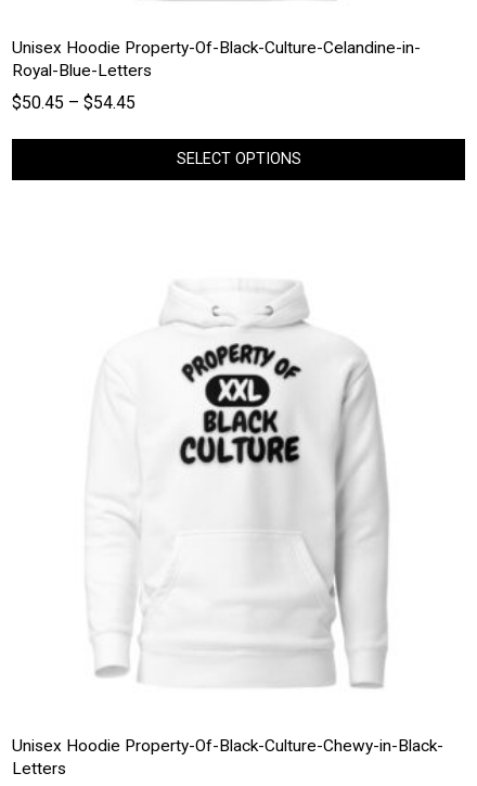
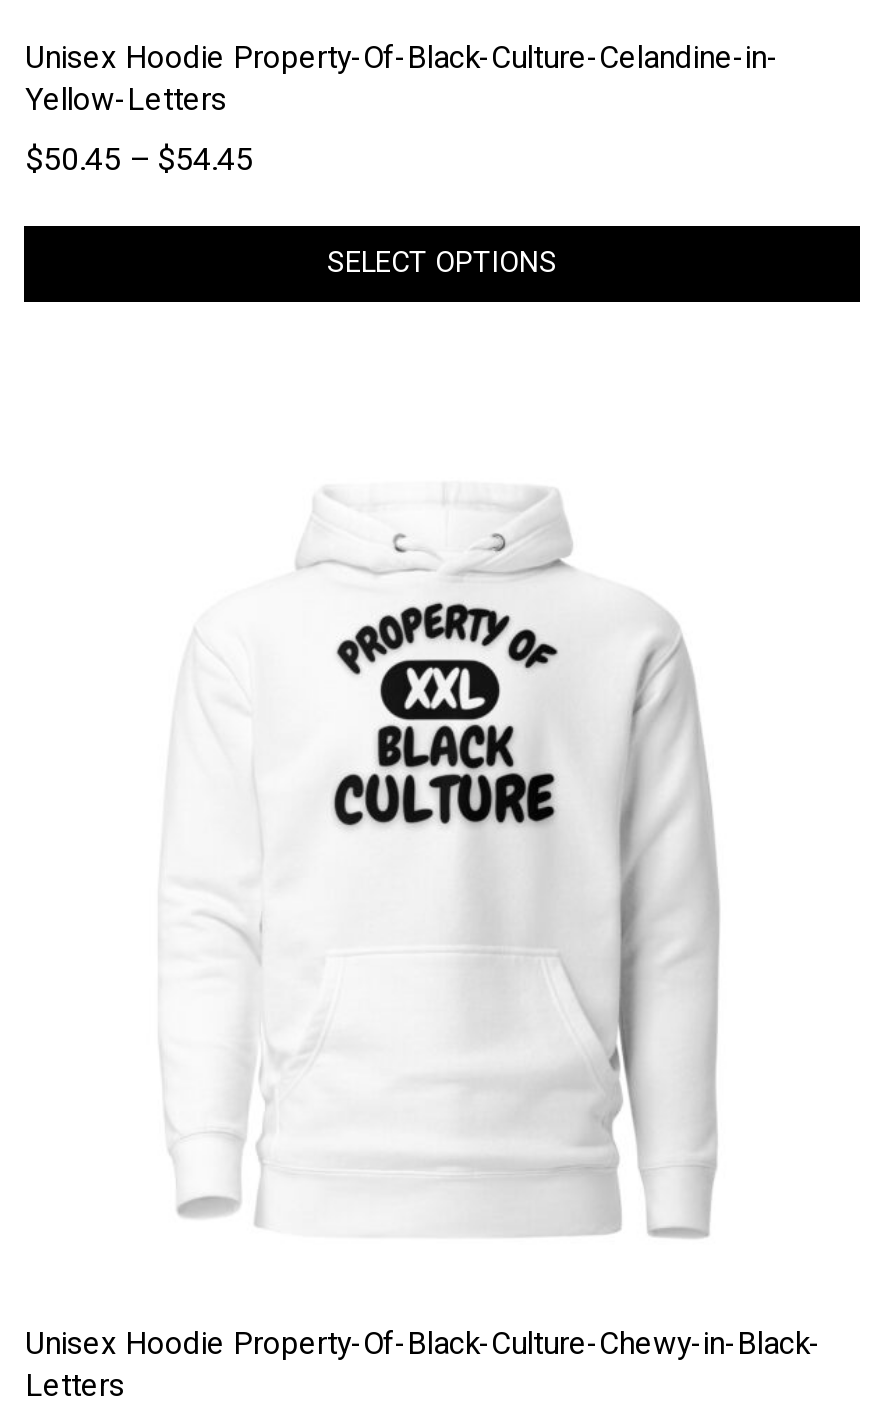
- Royal-Blue-Letters
+ Yellow-Letters
